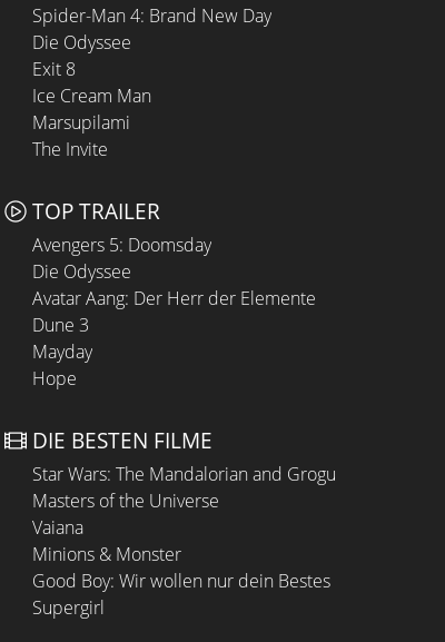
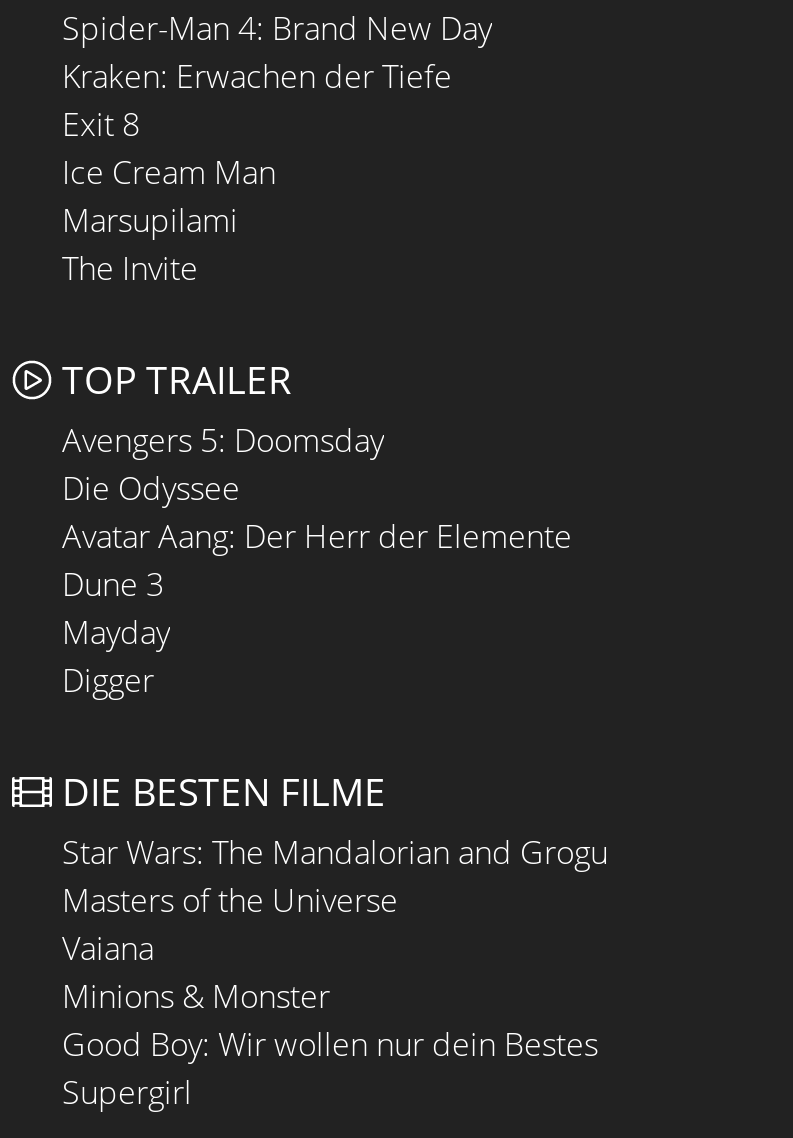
- Die Odyssee
+ Kraken: Erwachen der Tiefe

- Hope
+ Digger
